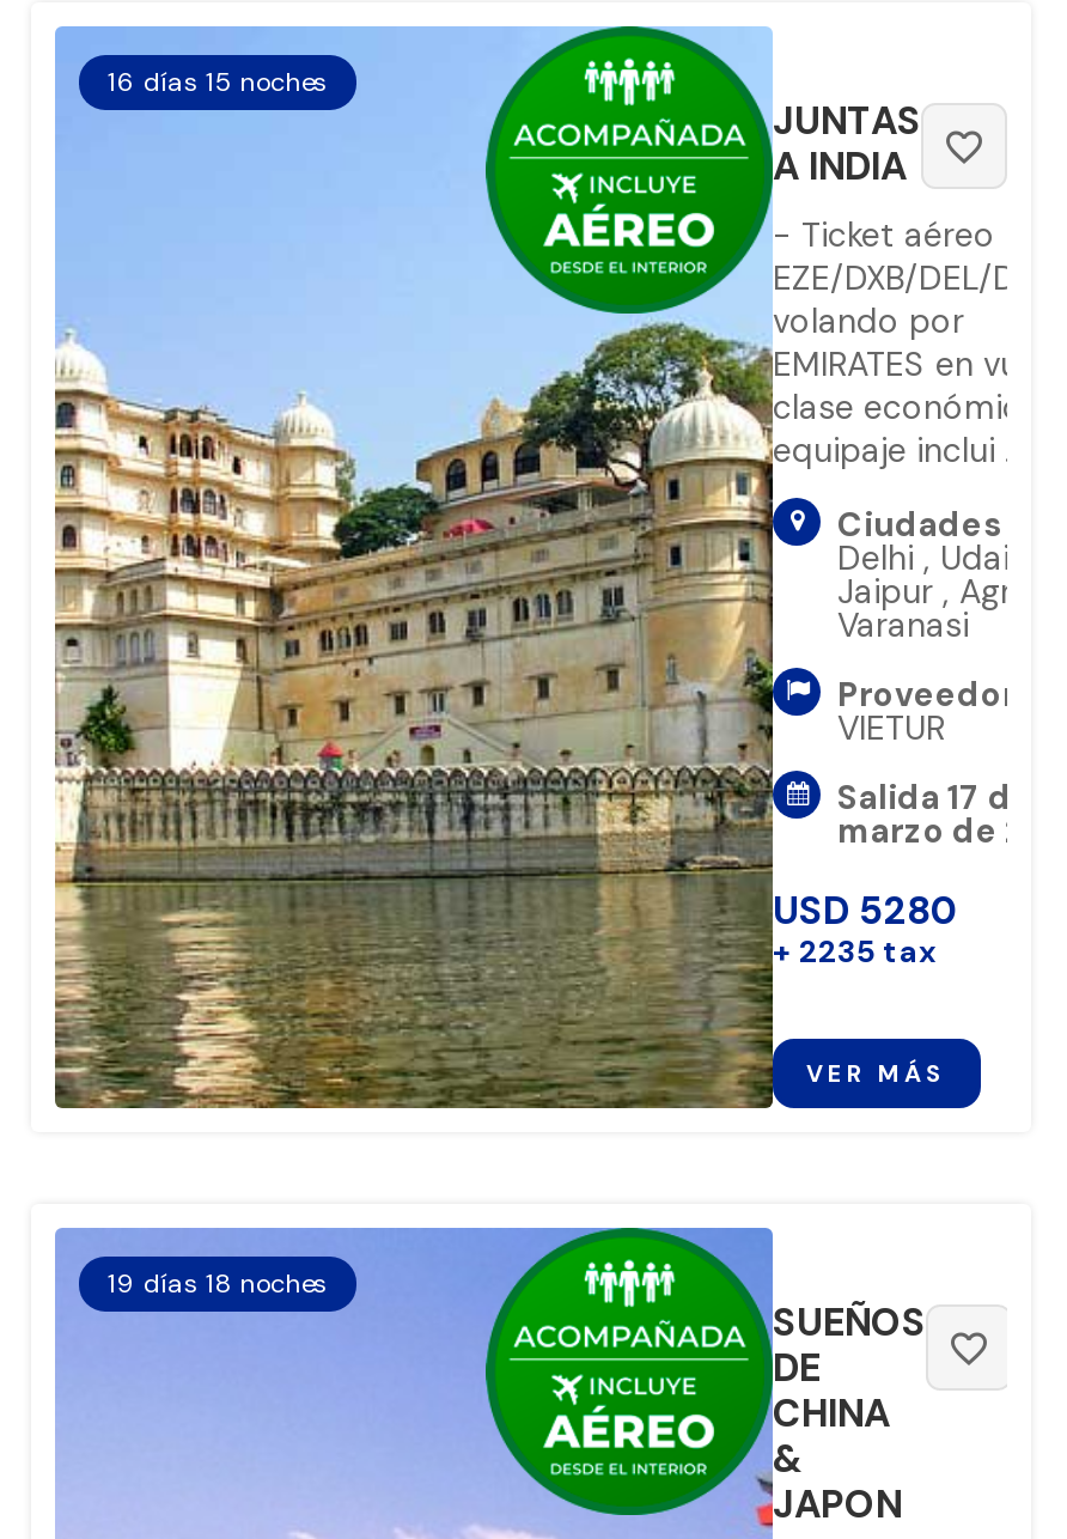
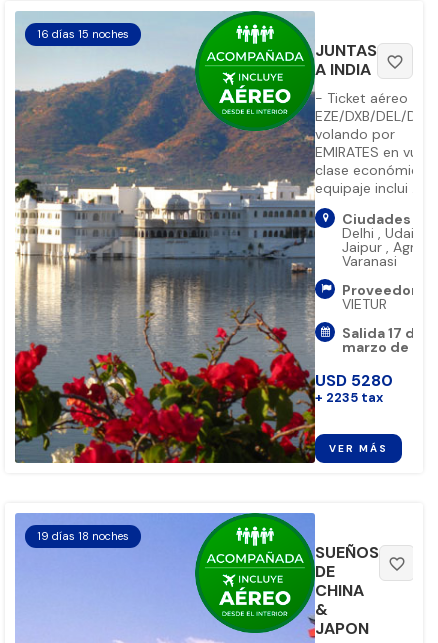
- [image]
+ [image]
